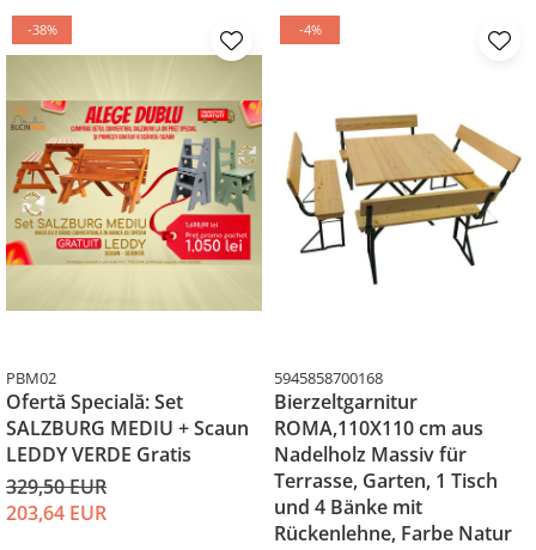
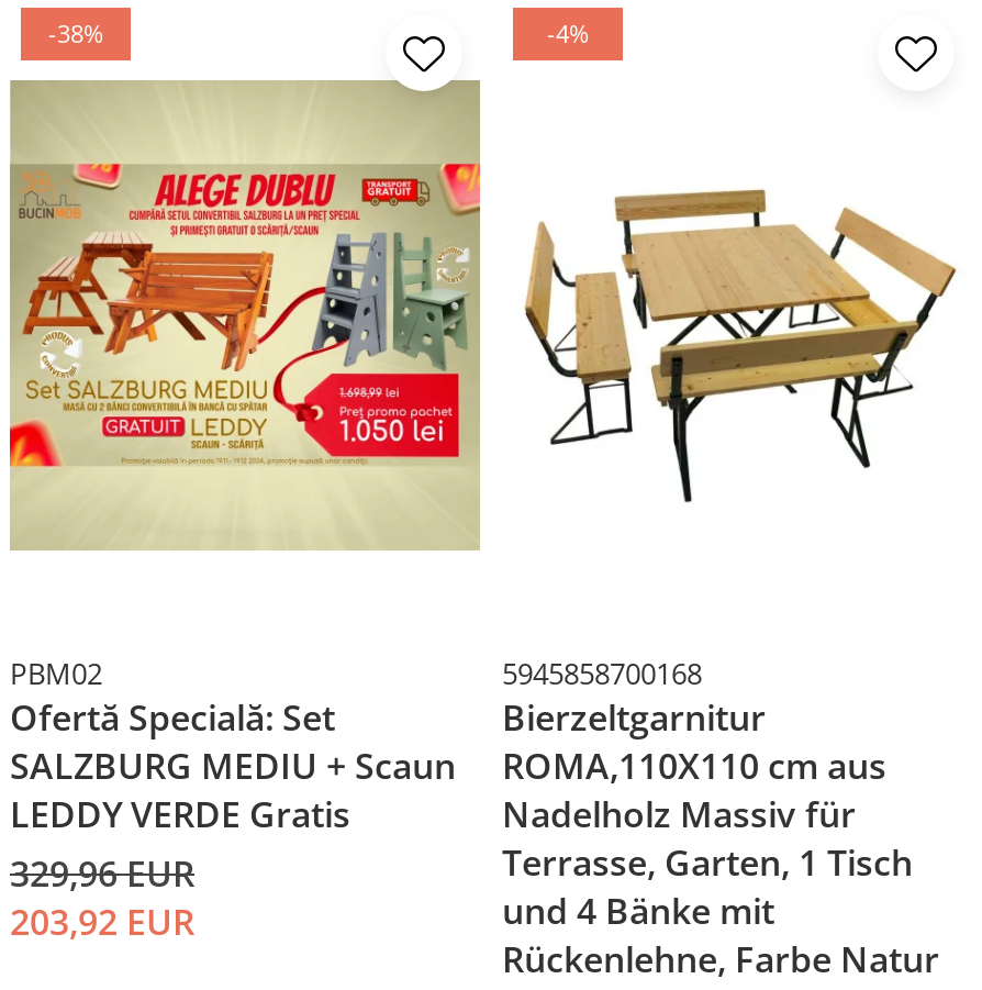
- 329,50 EUR
+ 329,96 EUR

- 203,64 EUR
+ 203,92 EUR
